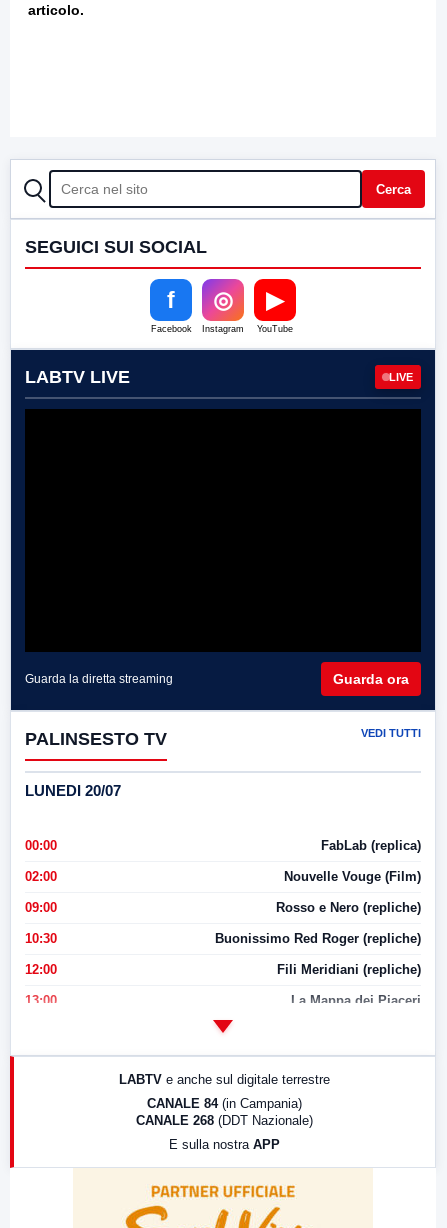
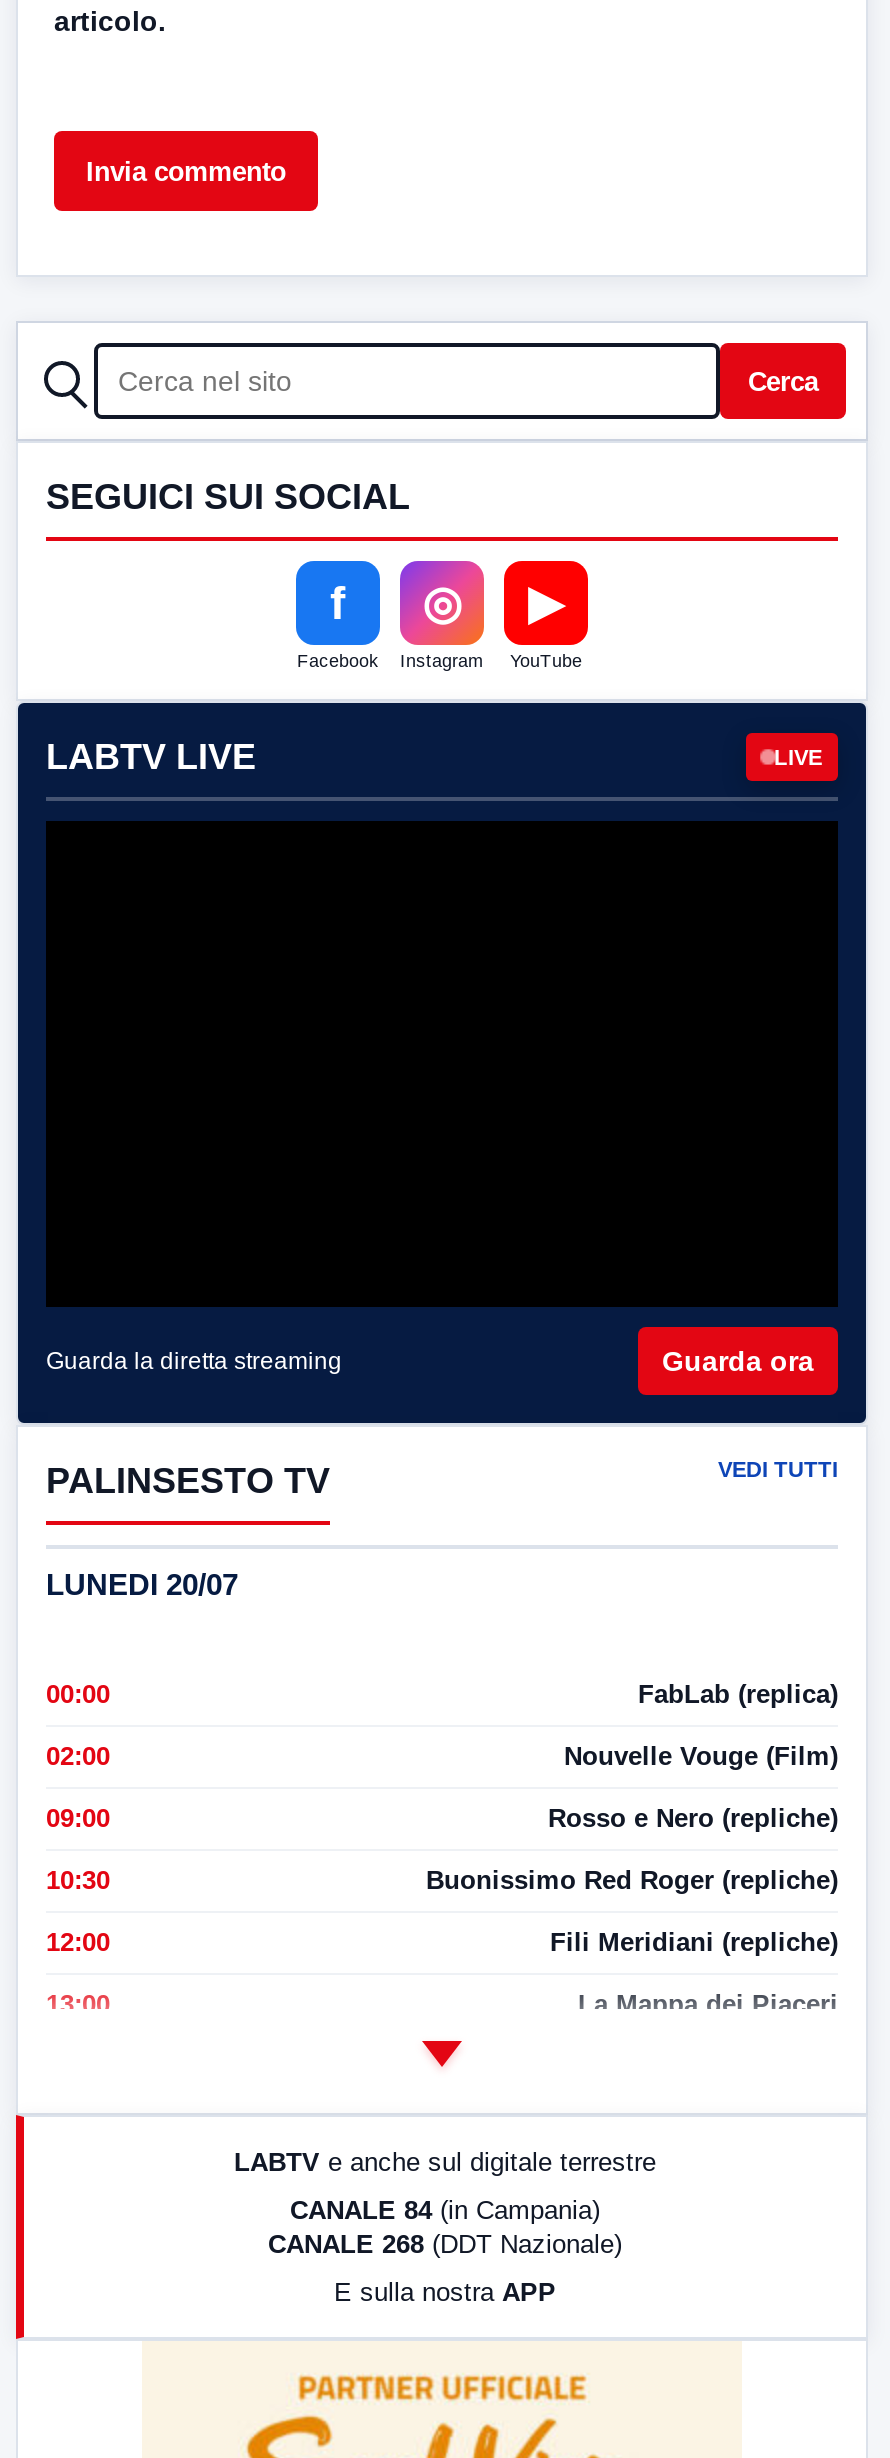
+ [image]
